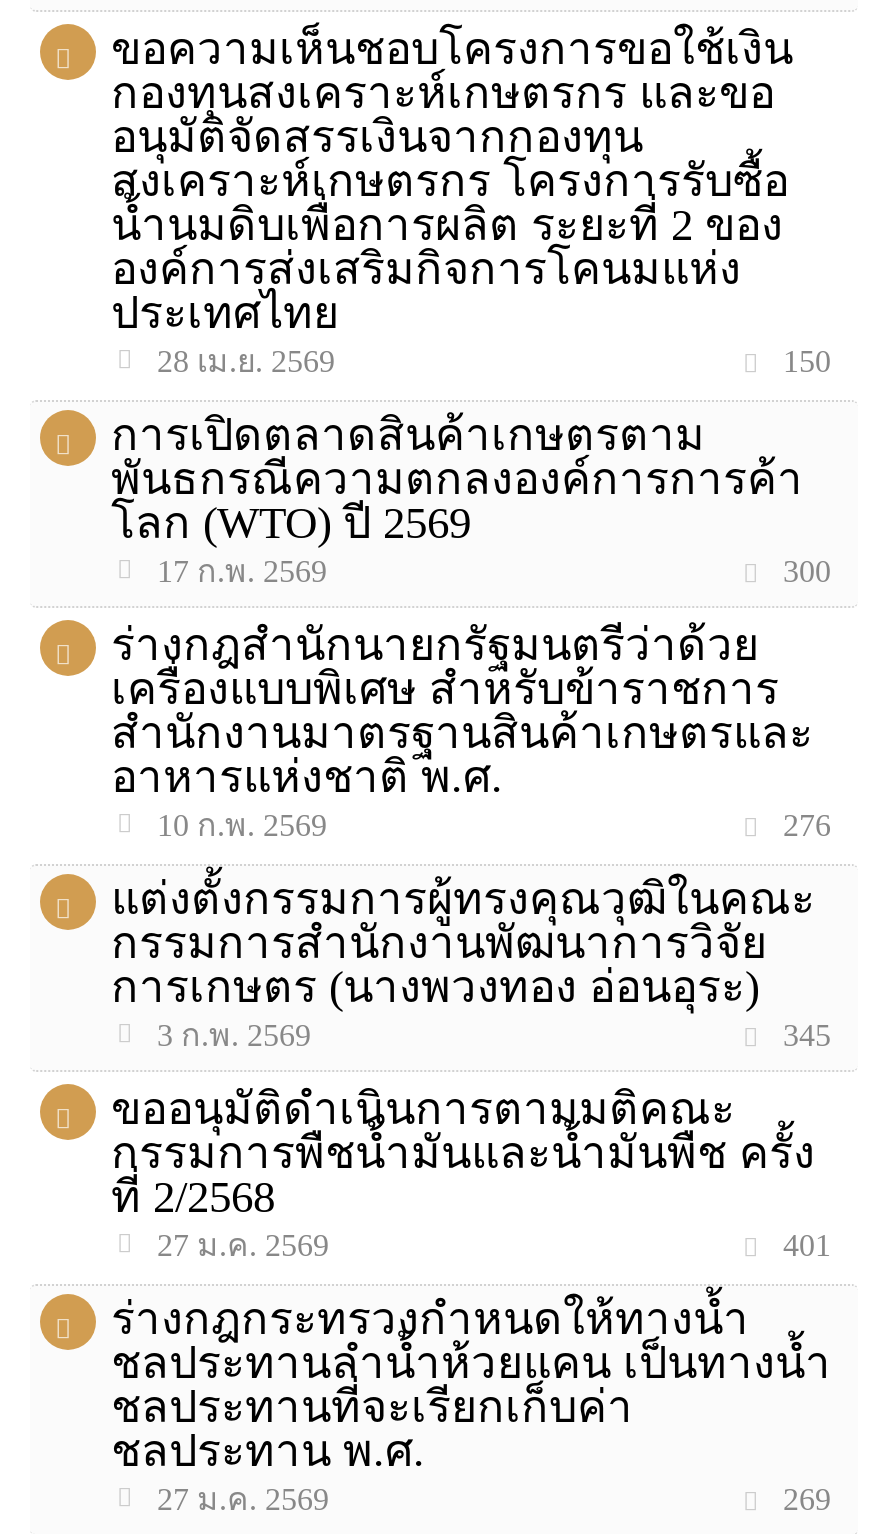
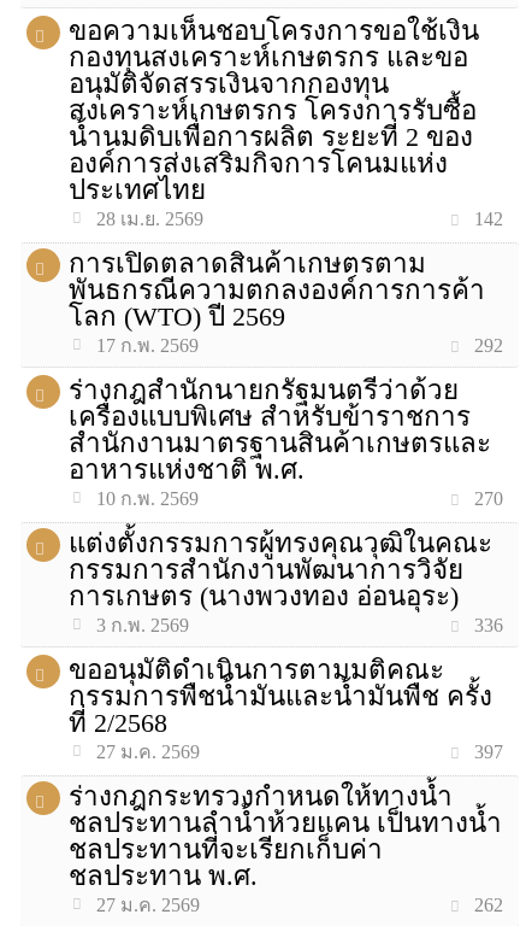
- 150
+ 142

- 300
+ 292

- 276
+ 270

- 345
+ 336

- 401
+ 397

- 269
+ 262
